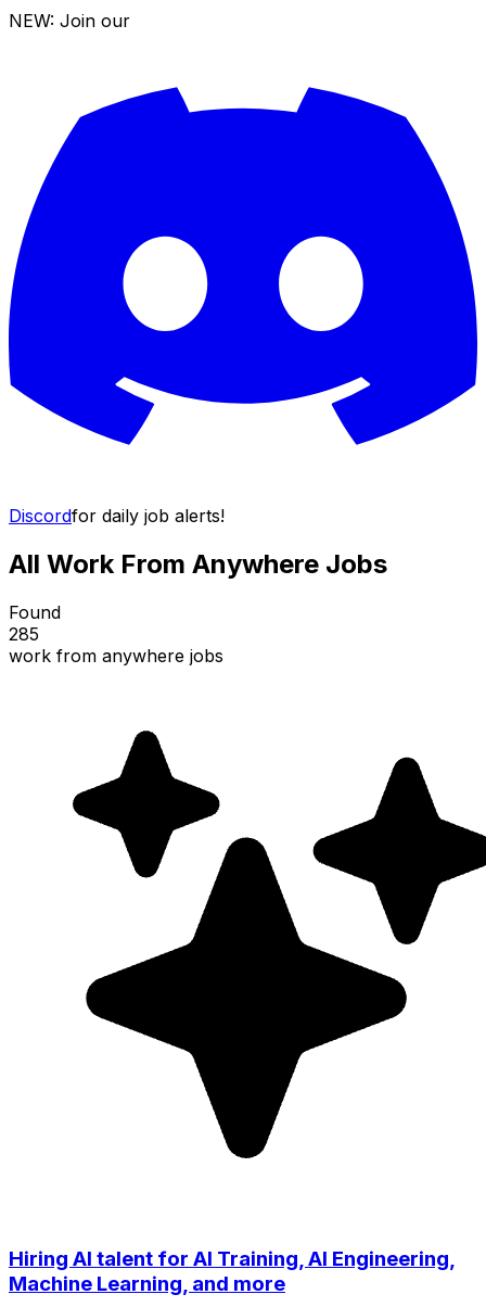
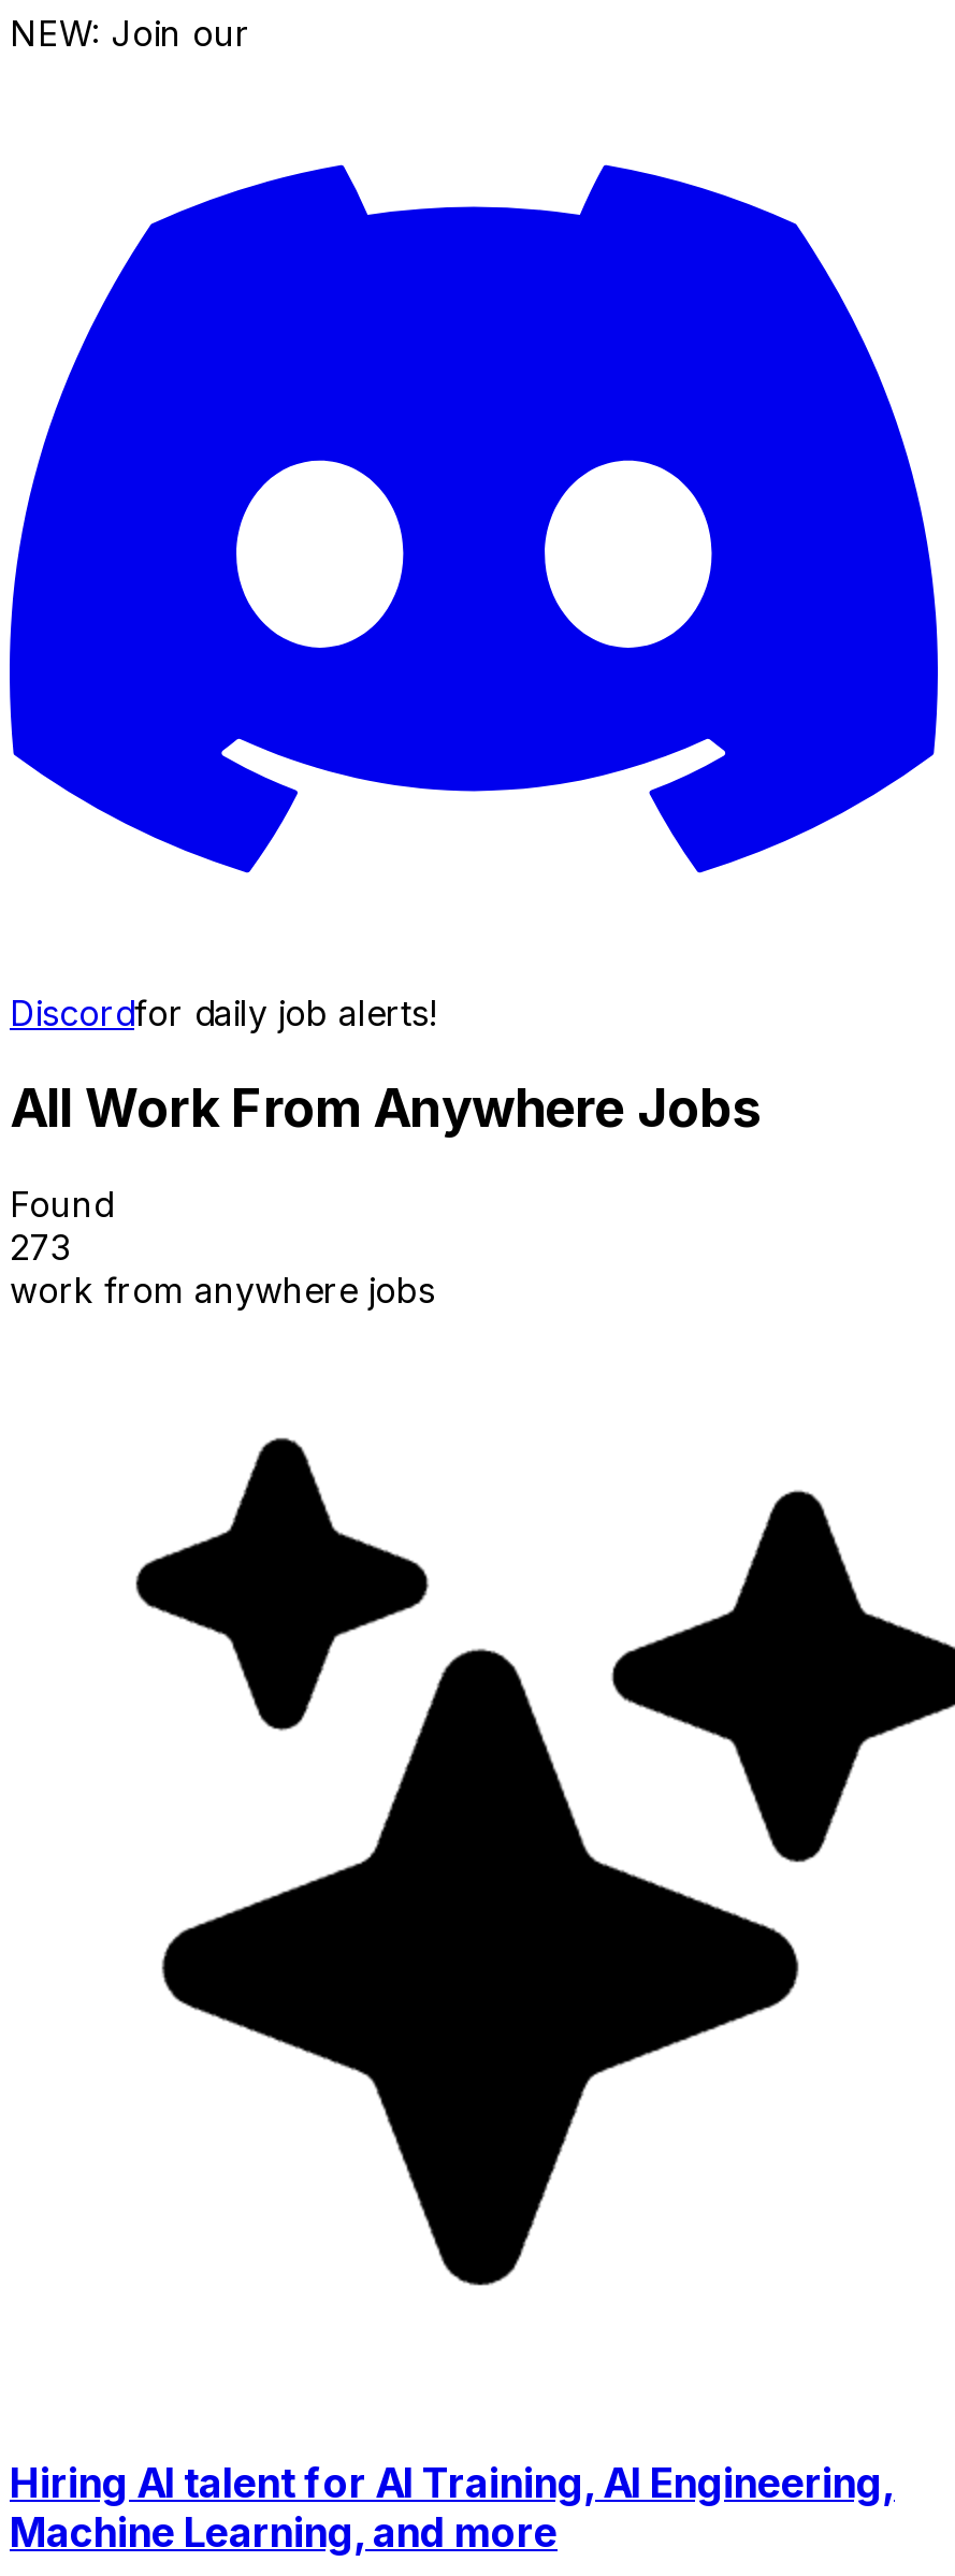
- 285
+ 273
